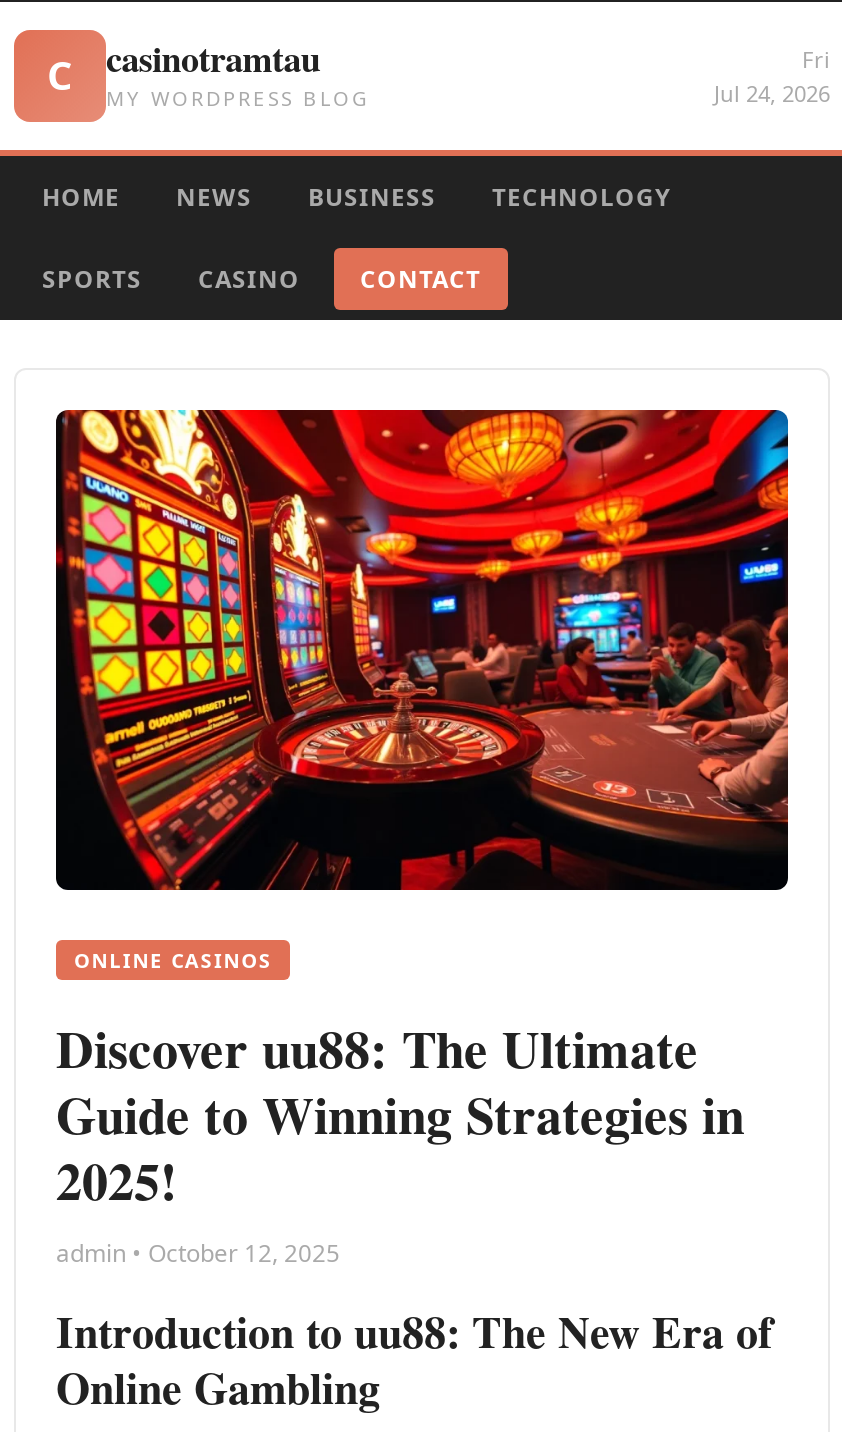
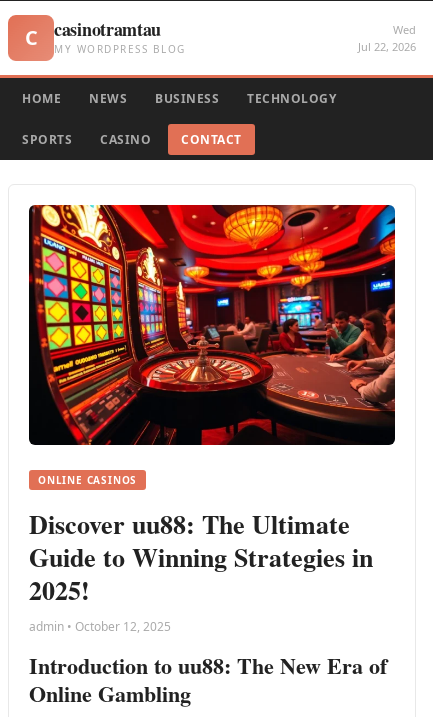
- Fri
- Jul 24, 2026
+ Wed
+ Jul 22, 2026
